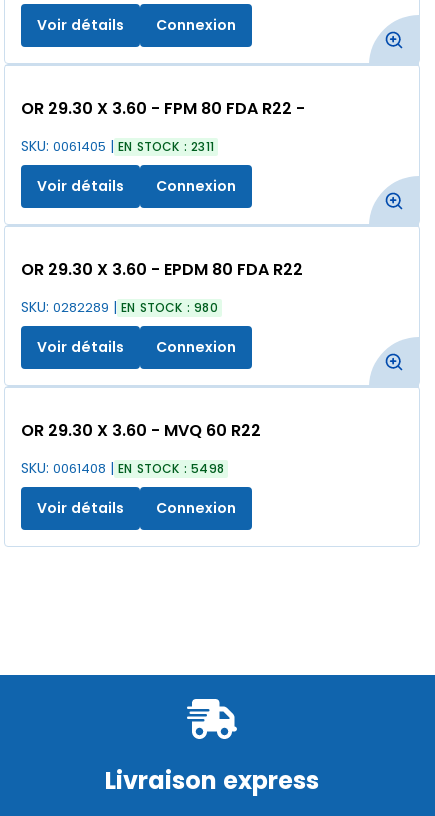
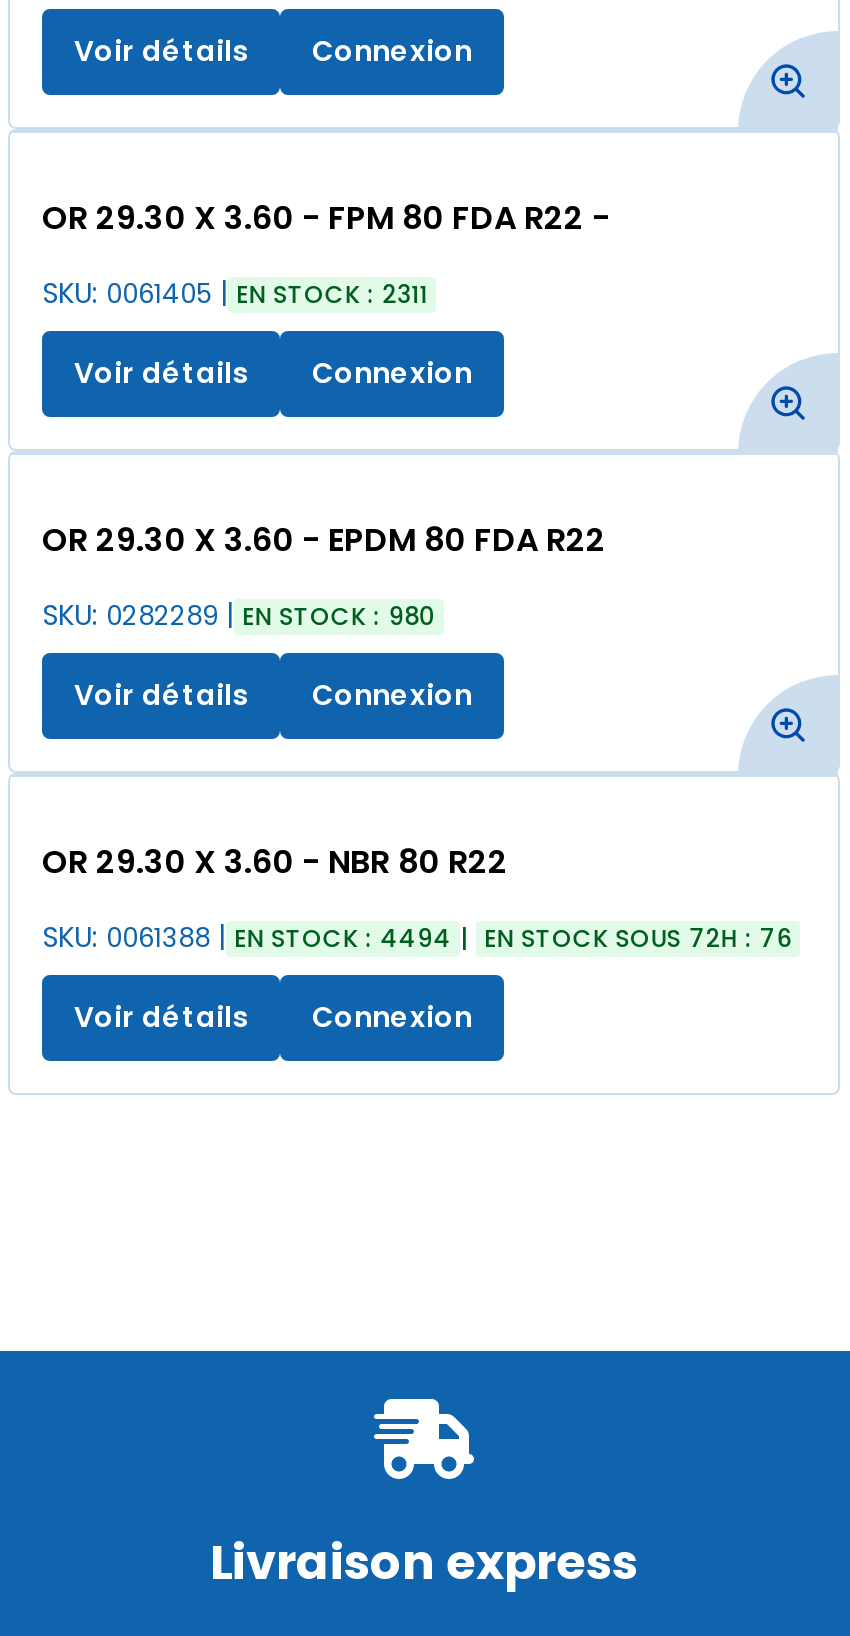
- OR 29.30 X 3.60 - MVQ 60 R22
+ OR 29.30 X 3.60 - NBR 80 R22

- SKU: 0061408
- EN STOCK : 5498
+ SKU: 0061388
+ EN STOCK : 4494
+ EN STOCK SOUS 72H : 76
